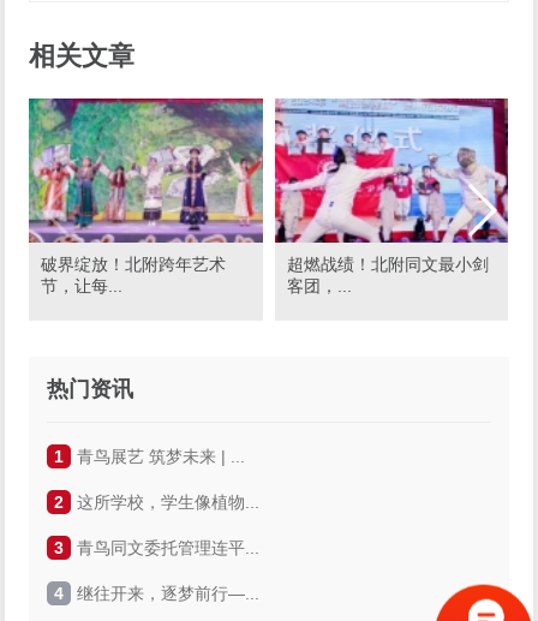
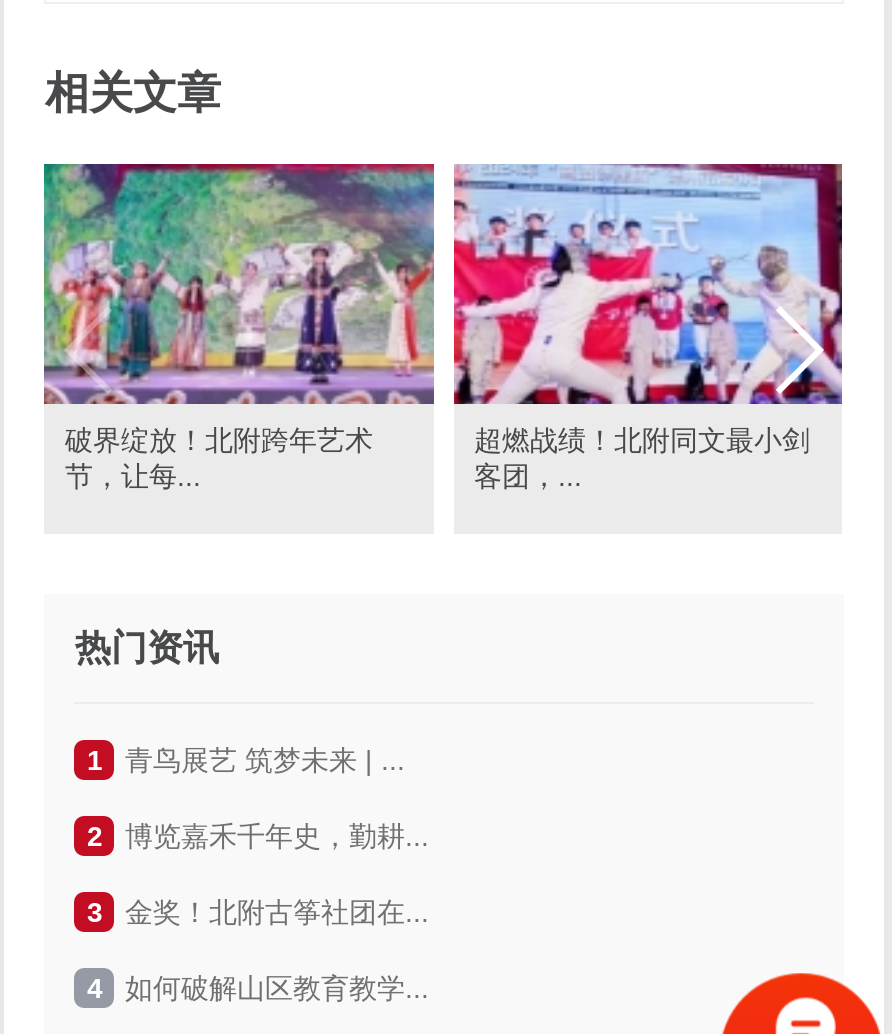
- 这所学校，学生像植物...
+ 博览嘉禾千年史，勤耕...

- 青鸟同文委托管理连平...
+ 金奖！北附古筝社团在...

- 继往开来，逐梦前行—...
+ 如何破解山区教育教学...
